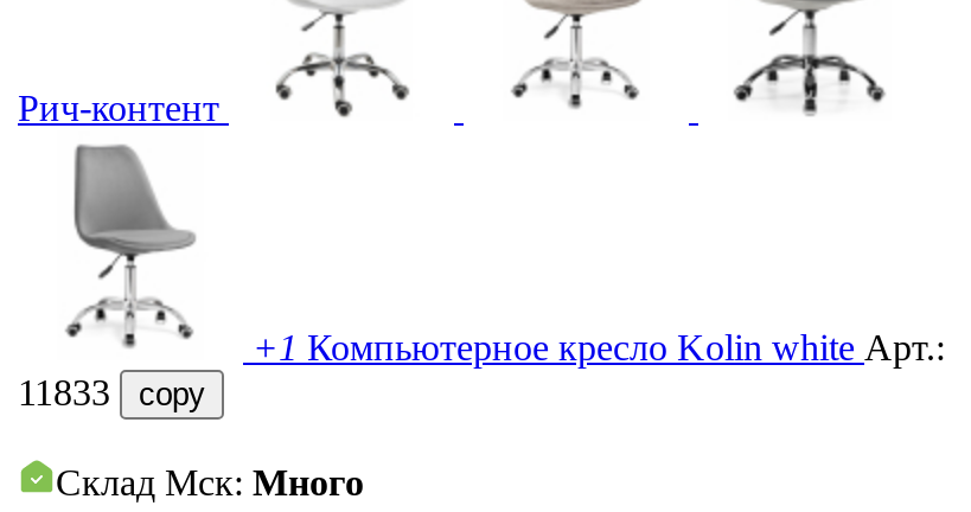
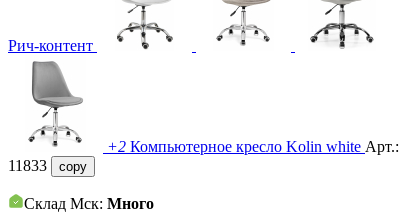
- +1 Компьютерное кресло Kolin white Арт.:
+ +2 Компьютерное кресло Kolin white Арт.:
